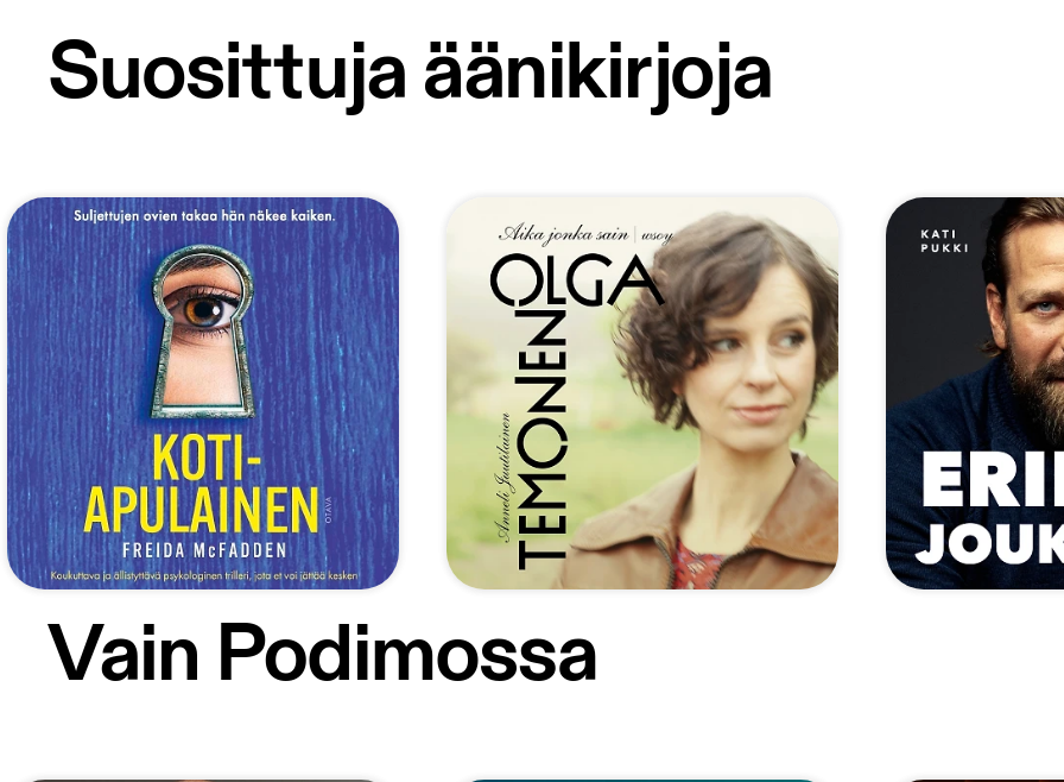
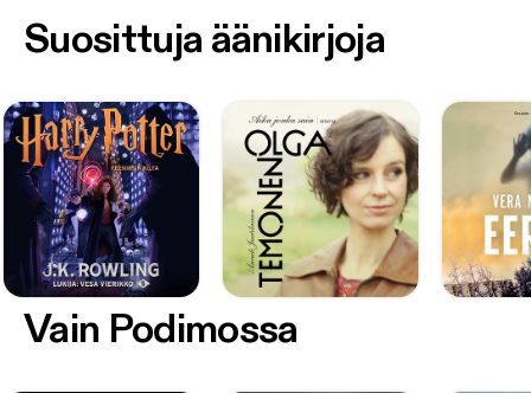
- [image]
+ [image]

- [image]
+ [image]
